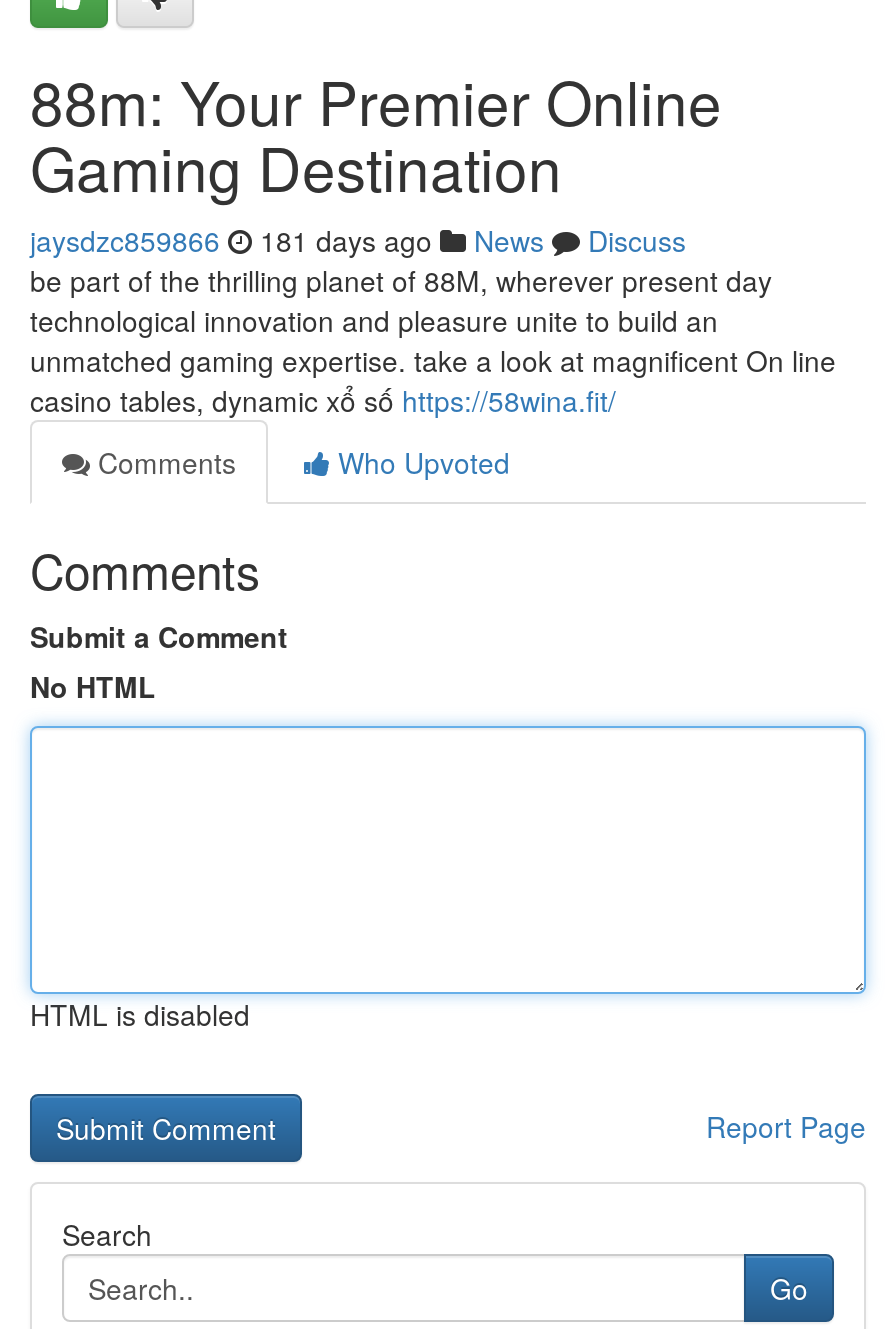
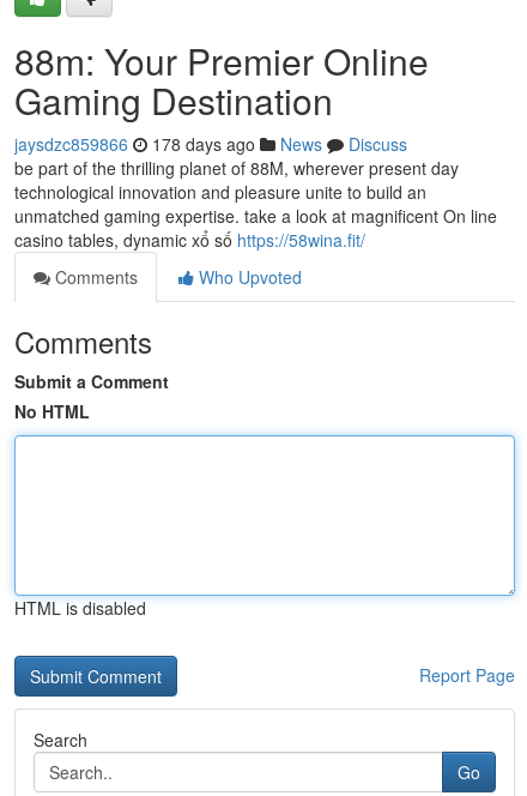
- jaysdzc859866 181 days ago News Discuss
+ jaysdzc859866 178 days ago News Discuss
